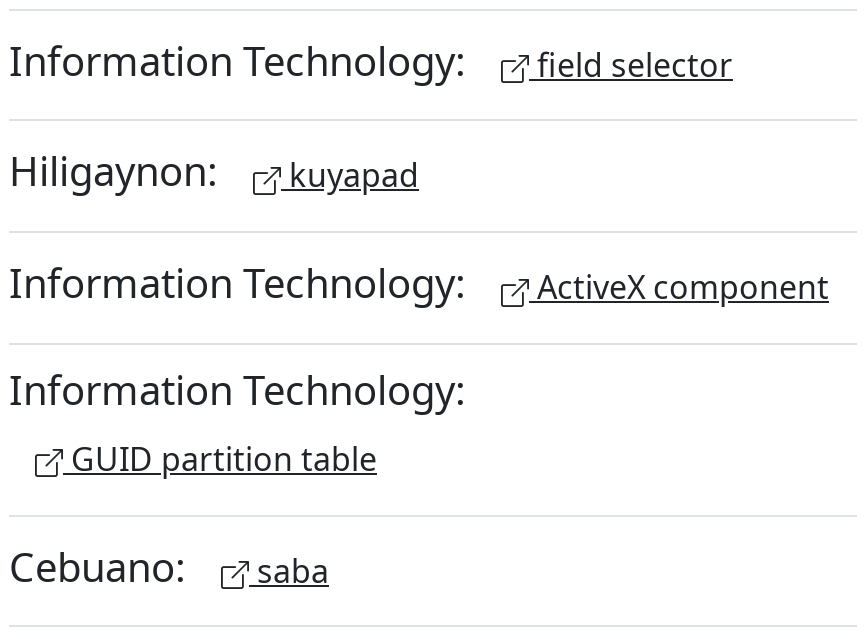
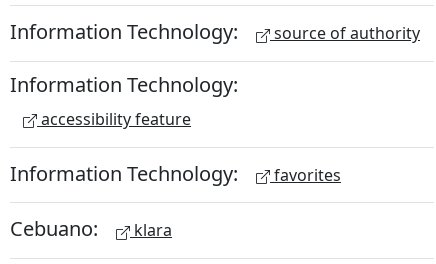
- field selector
- Hiligaynon:
- kuyapad
+ source of authority

- ActiveX component
+ accessibility feature

- GUID partition table
+ favorites

- saba
+ klara
